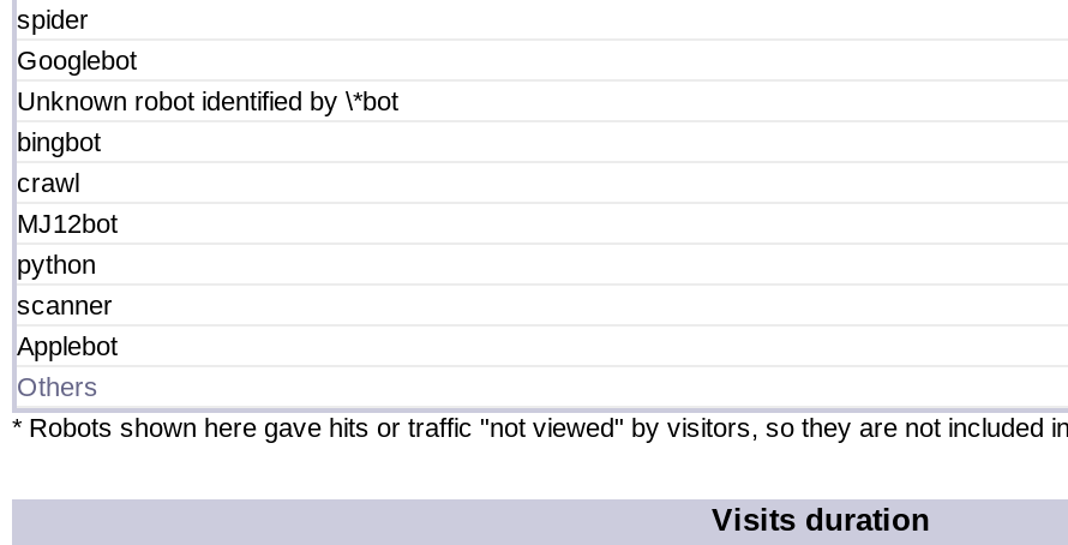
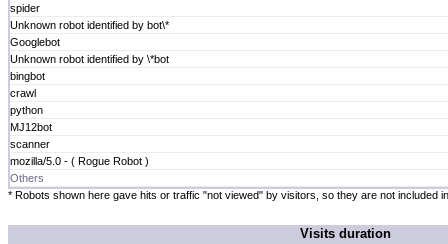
+ Unknown robot identified by bot\*

- MJ12bot

+ MJ12bot

- Applebot
+ mozilla/5.0 - ( Rogue Robot )
